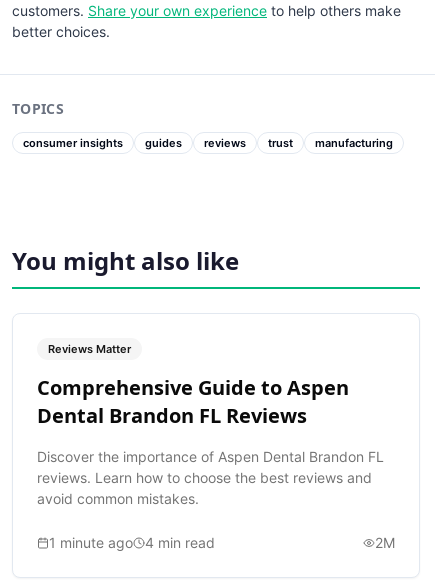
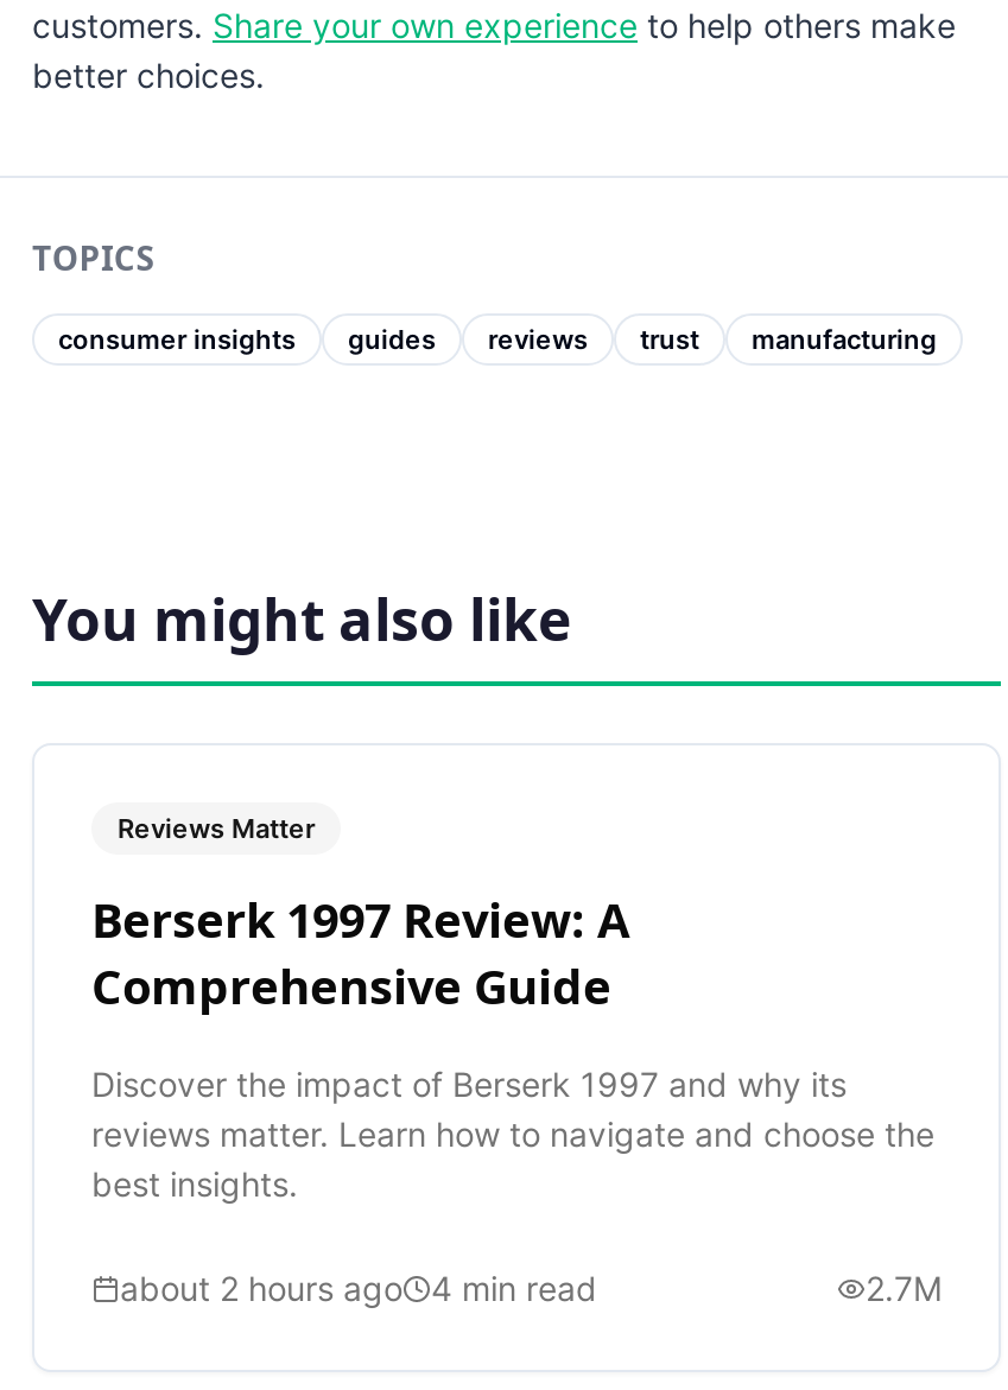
- Comprehensive Guide to Aspen
- Dental Brandon FL Reviews
+ Berserk 1997 Review: A
+ Comprehensive Guide

- Discover the importance of Aspen Dental Brandon FL
- reviews. Learn how to choose the best reviews and
- avoid common mistakes.
+ Discover the impact of Berserk 1997 and why its
+ reviews matter. Learn how to navigate and choose the
+ best insights.

- 1 minute ago
+ about 2 hours ago

- 2M
+ 2.7M
